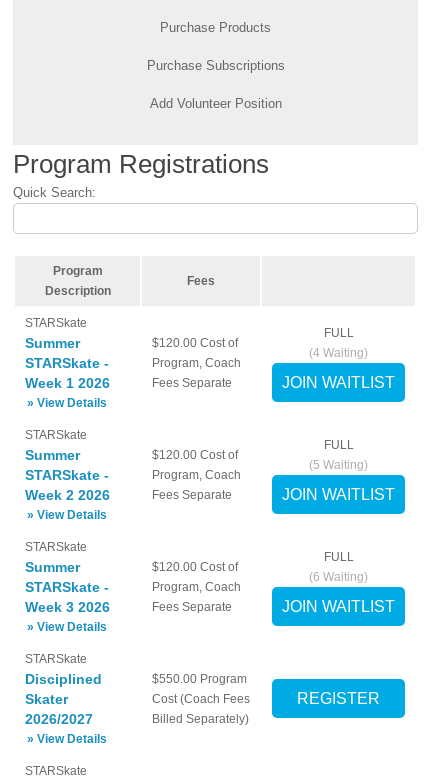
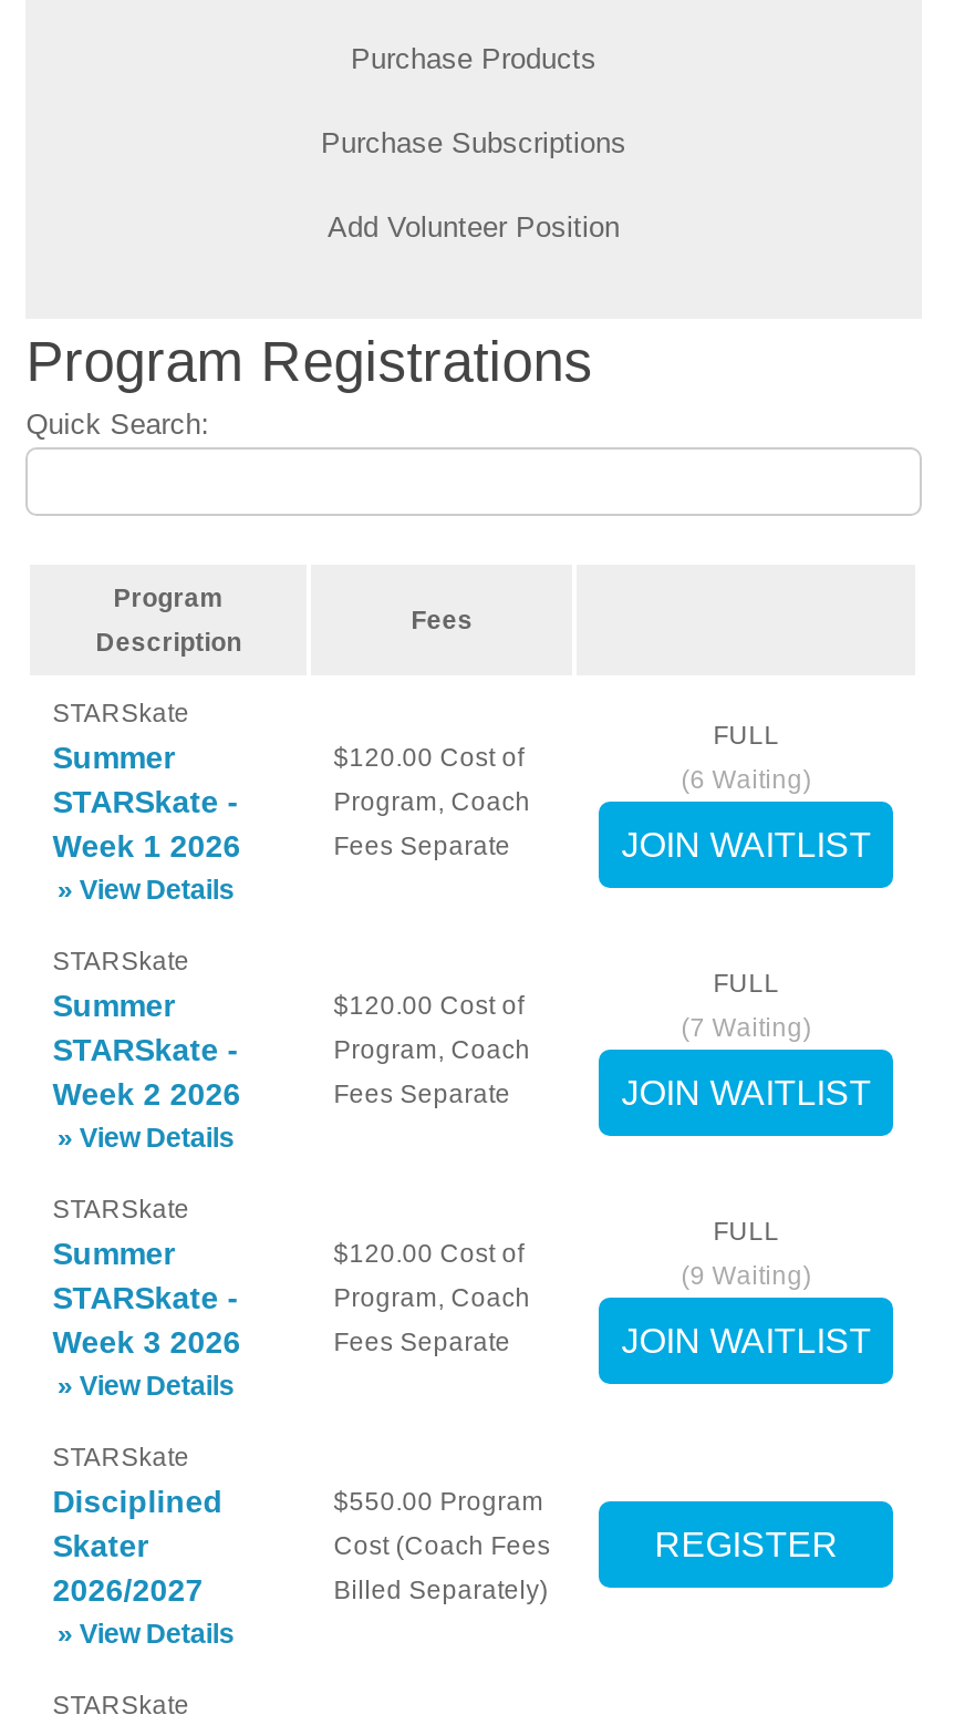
- (4 Waiting)
+ (6 Waiting)

- (5 Waiting)
+ (7 Waiting)

- (6 Waiting)
+ (9 Waiting)
